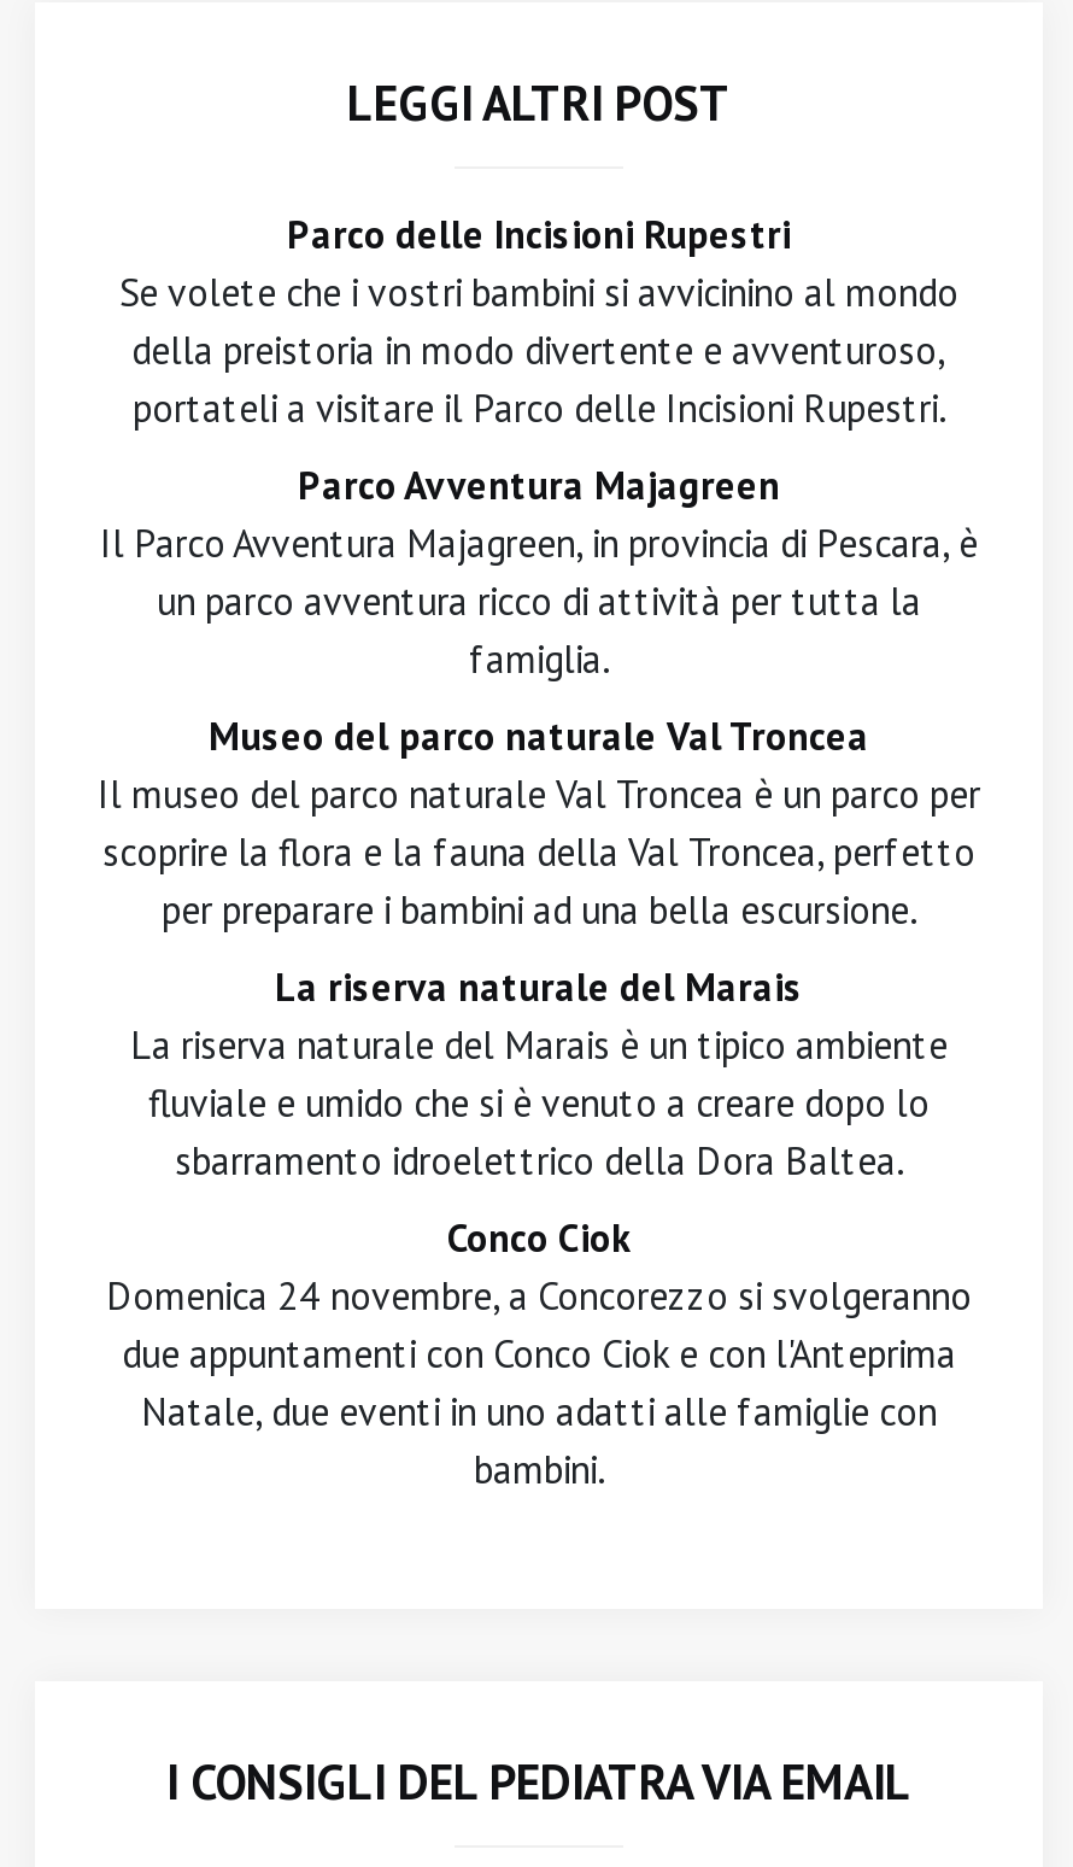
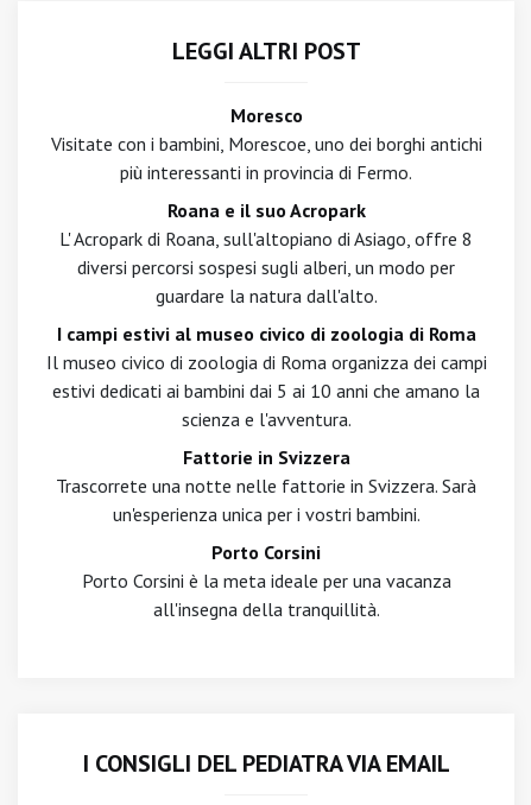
- Parco delle Incisioni Rupestri
- Se volete che i vostri bambini si avvicinino al mondo
- della preistoria in modo divertente e avventuroso,
- portateli a visitare il Parco delle Incisioni Rupestri.
+ Moresco
+ Visitate con i bambini, Morescoe, uno dei borghi antichi
+ più interessanti in provincia di Fermo.

- Parco Avventura Majagreen
- Il Parco Avventura Majagreen, in provincia di Pescara, è
- un parco avventura ricco di attività per tutta la
- famiglia.
+ Roana e il suo Acropark
+ L' Acropark di Roana, sull'altopiano di Asiago, offre 8
+ diversi percorsi sospesi sugli alberi, un modo per
+ guardare la natura dall'alto.

- Museo del parco naturale Val Troncea
- Il museo del parco naturale Val Troncea è un parco per
- scoprire la flora e la fauna della Val Troncea, perfetto
- per preparare i bambini ad una bella escursione.
+ I campi estivi al museo civico di zoologia di Roma
+ Il museo civico di zoologia di Roma organizza dei campi
+ estivi dedicati ai bambini dai 5 ai 10 anni che amano la
+ scienza e l'avventura.

- La riserva naturale del Marais
- La riserva naturale del Marais è un tipico ambiente
- fluviale e umido che si è venuto a creare dopo lo
- sbarramento idroelettrico della Dora Baltea.
+ Fattorie in Svizzera
+ Trascorrete una notte nelle fattorie in Svizzera. Sarà
+ un'esperienza unica per i vostri bambini.

- Conco Ciok
- Domenica 24 novembre, a Concorezzo si svolgeranno
- due appuntamenti con Conco Ciok e con l'Anteprima
- Natale, due eventi in uno adatti alle famiglie con
- bambini.
+ Porto Corsini
+ Porto Corsini è la meta ideale per una vacanza
+ all'insegna della tranquillità.
